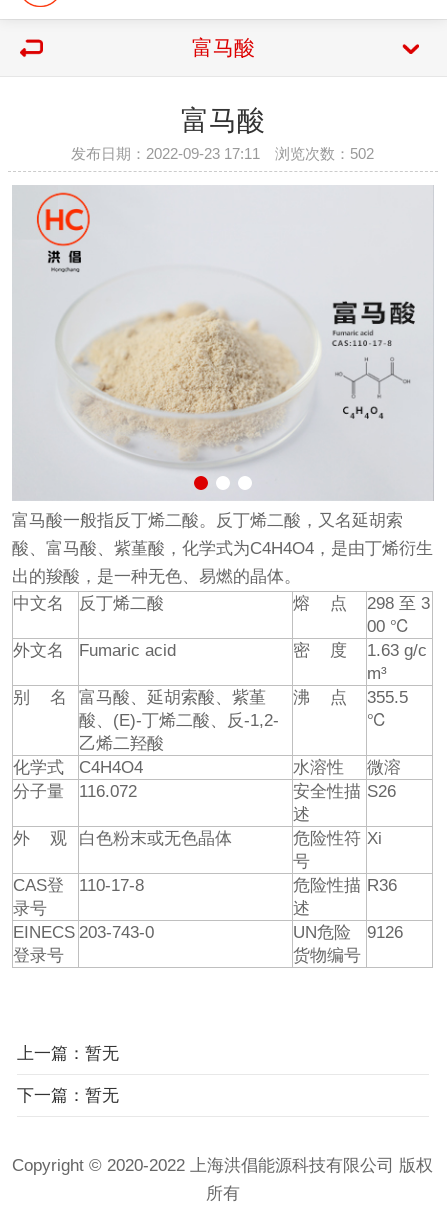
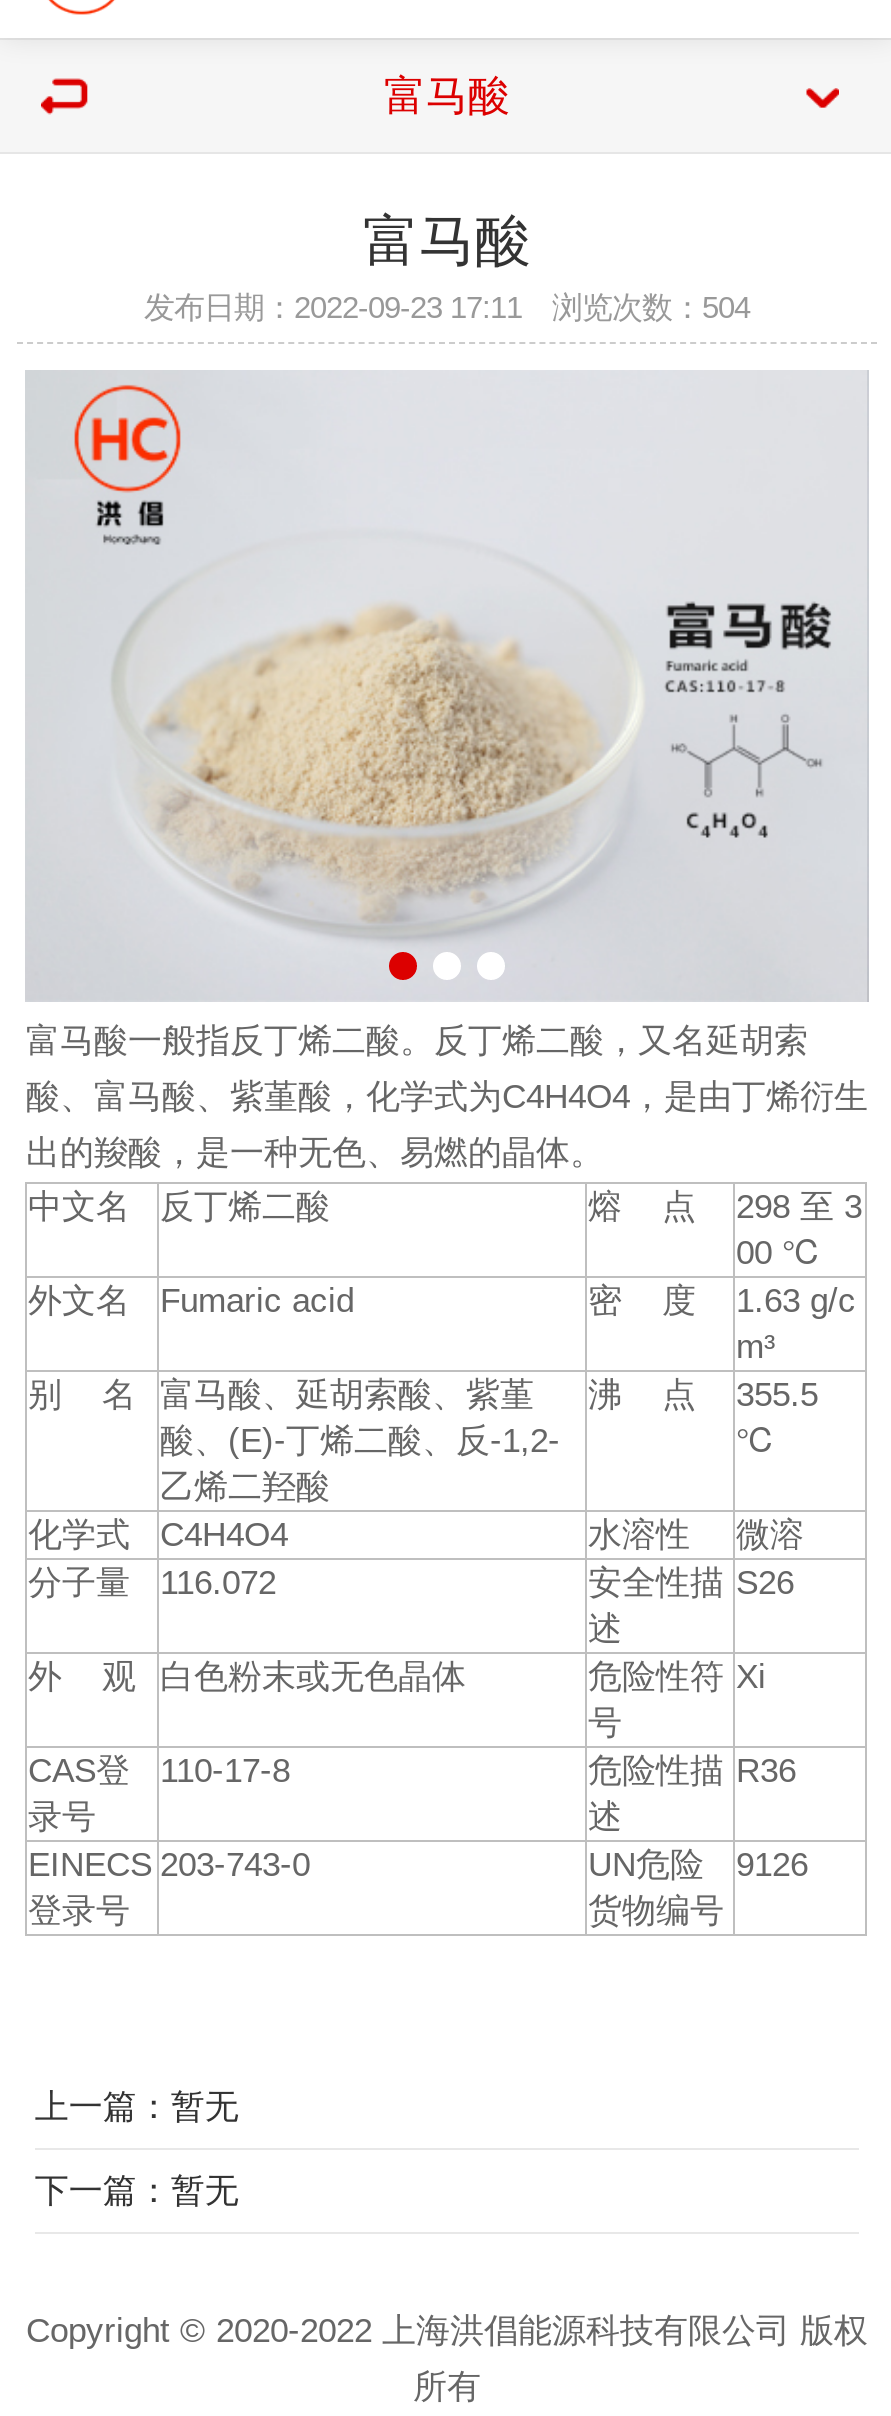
- 发布日期：2022-09-23 17:11 浏览次数：502
+ 发布日期：2022-09-23 17:11 浏览次数：504
